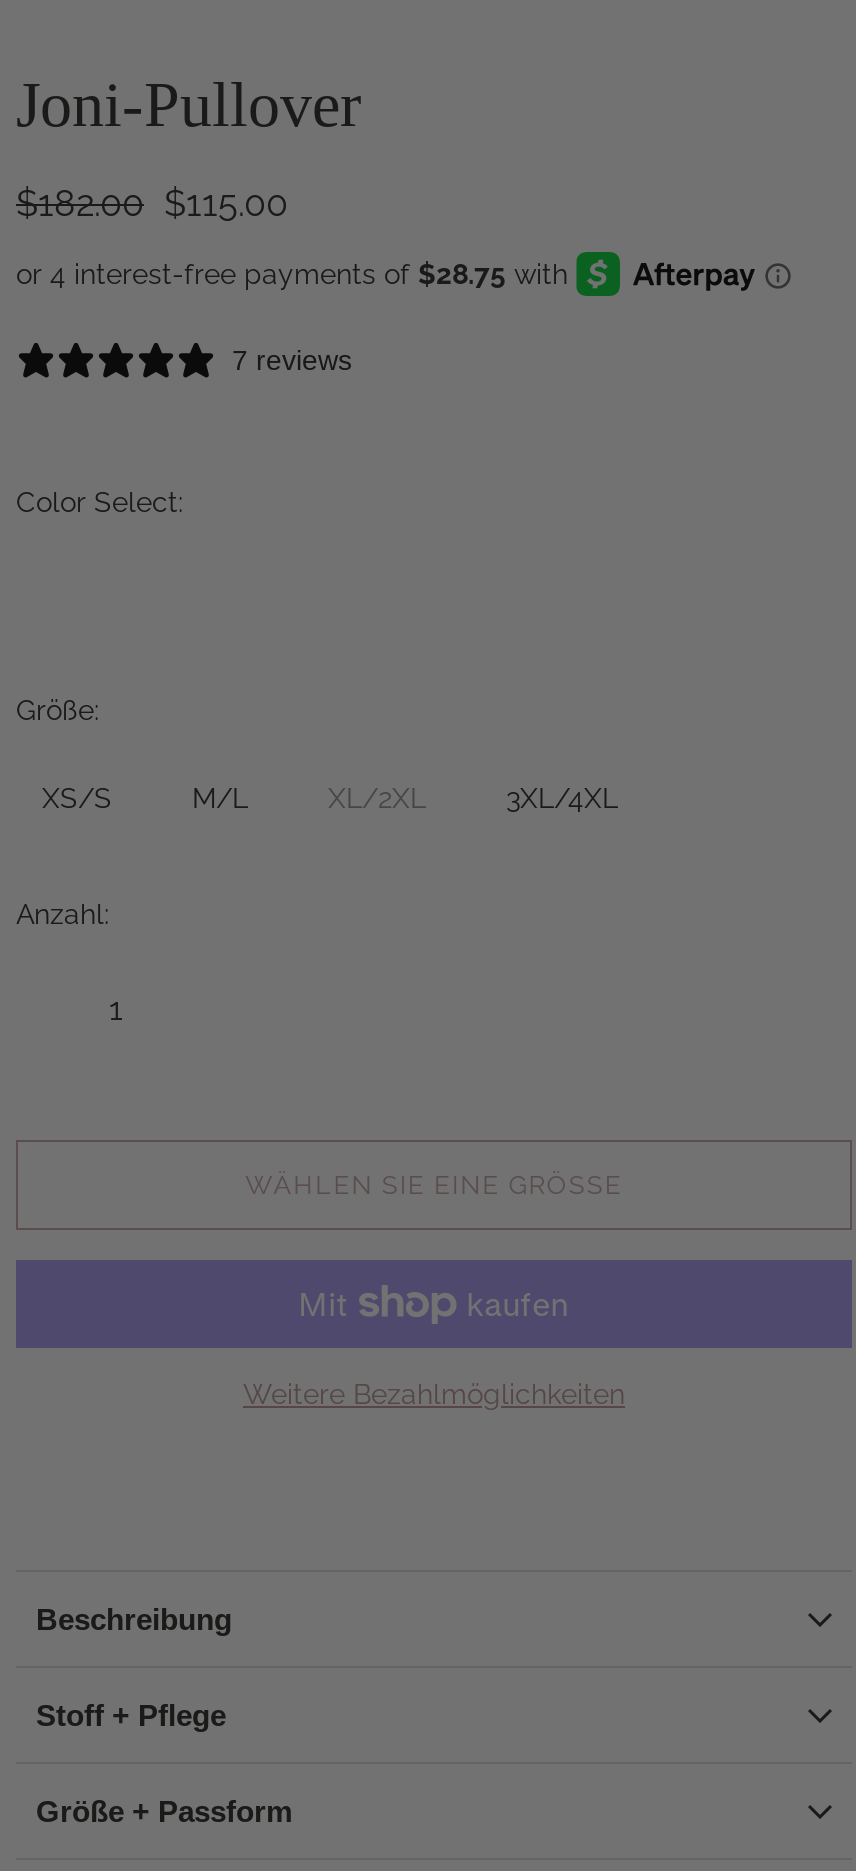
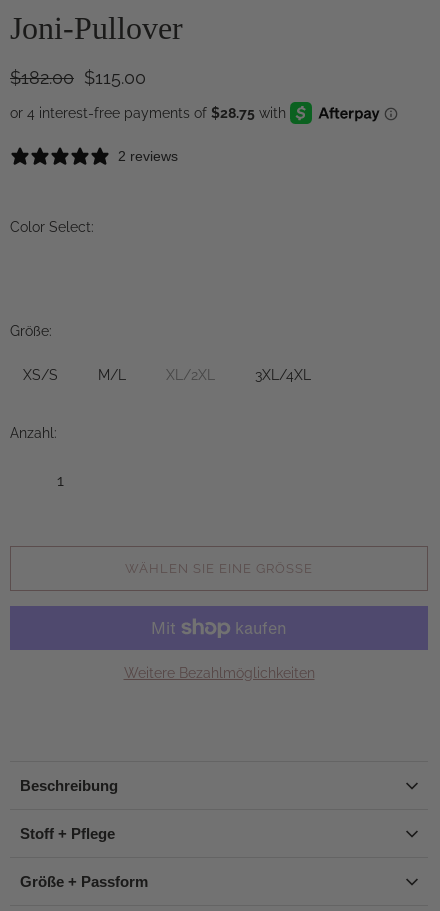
- 7 reviews
+ 2 reviews
